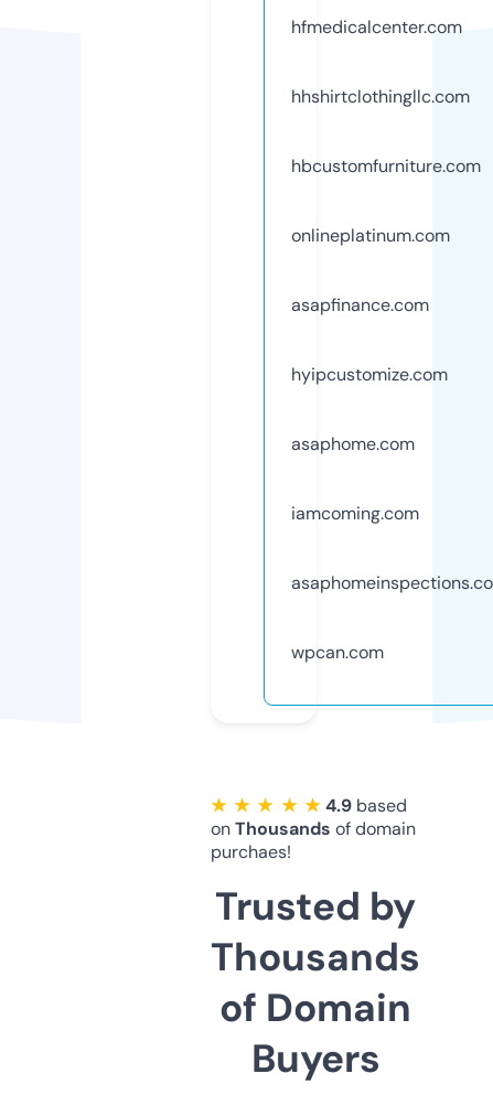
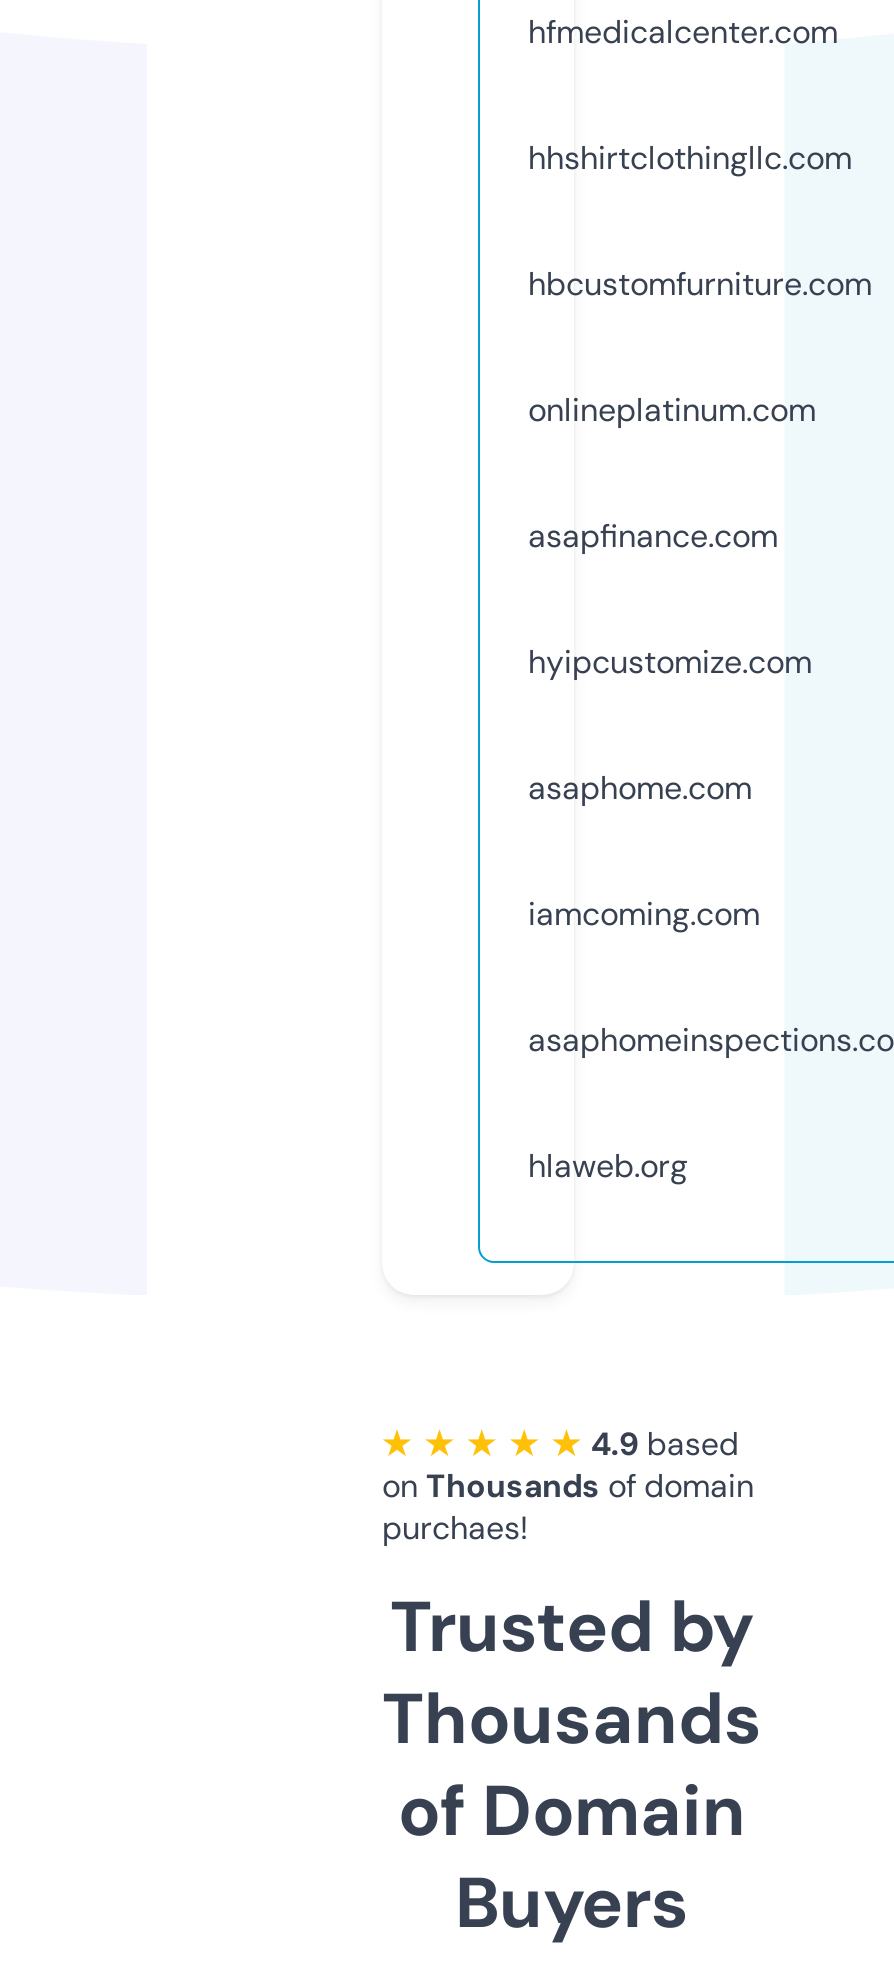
- wpcan.com
+ hlaweb.org
